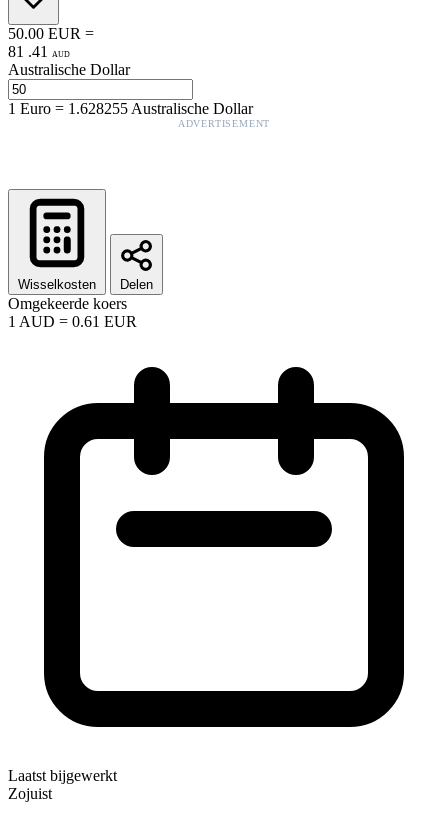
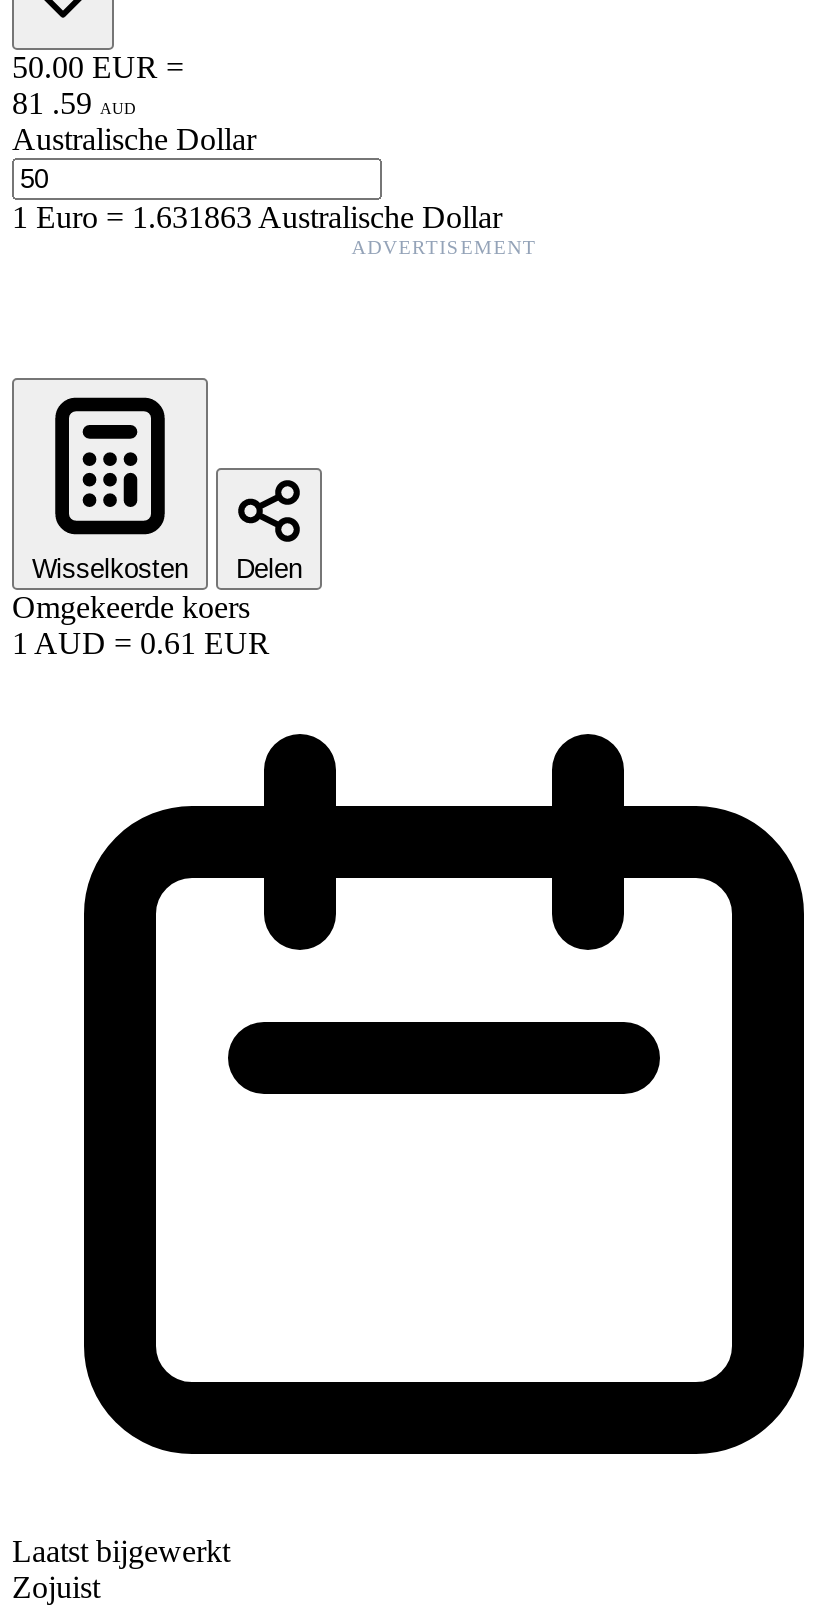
- 81 . 41 AUD
+ 81 . 59 AUD

- 1Euro=1.628255 Australische Dollar
+ 1Euro=1.631863 Australische Dollar
